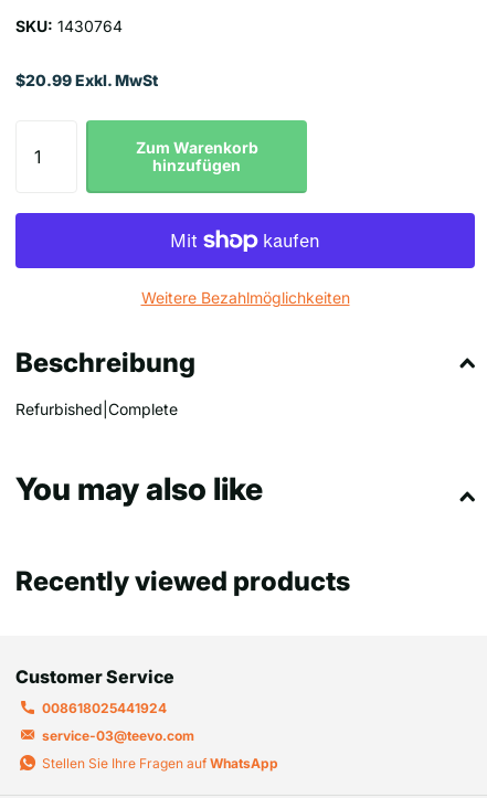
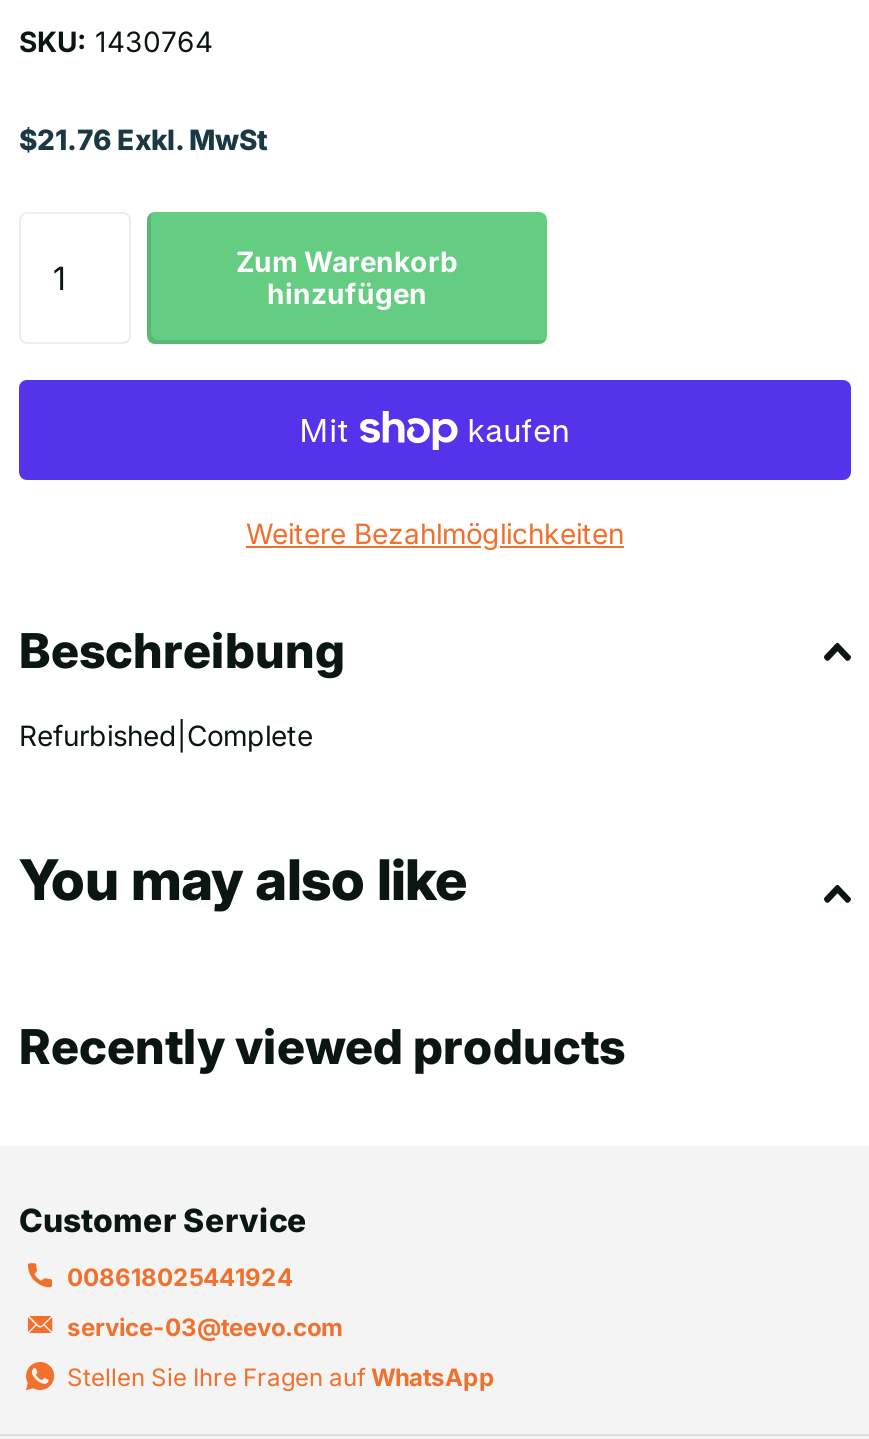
- $20.99 Exkl. MwSt
+ $21.76 Exkl. MwSt
